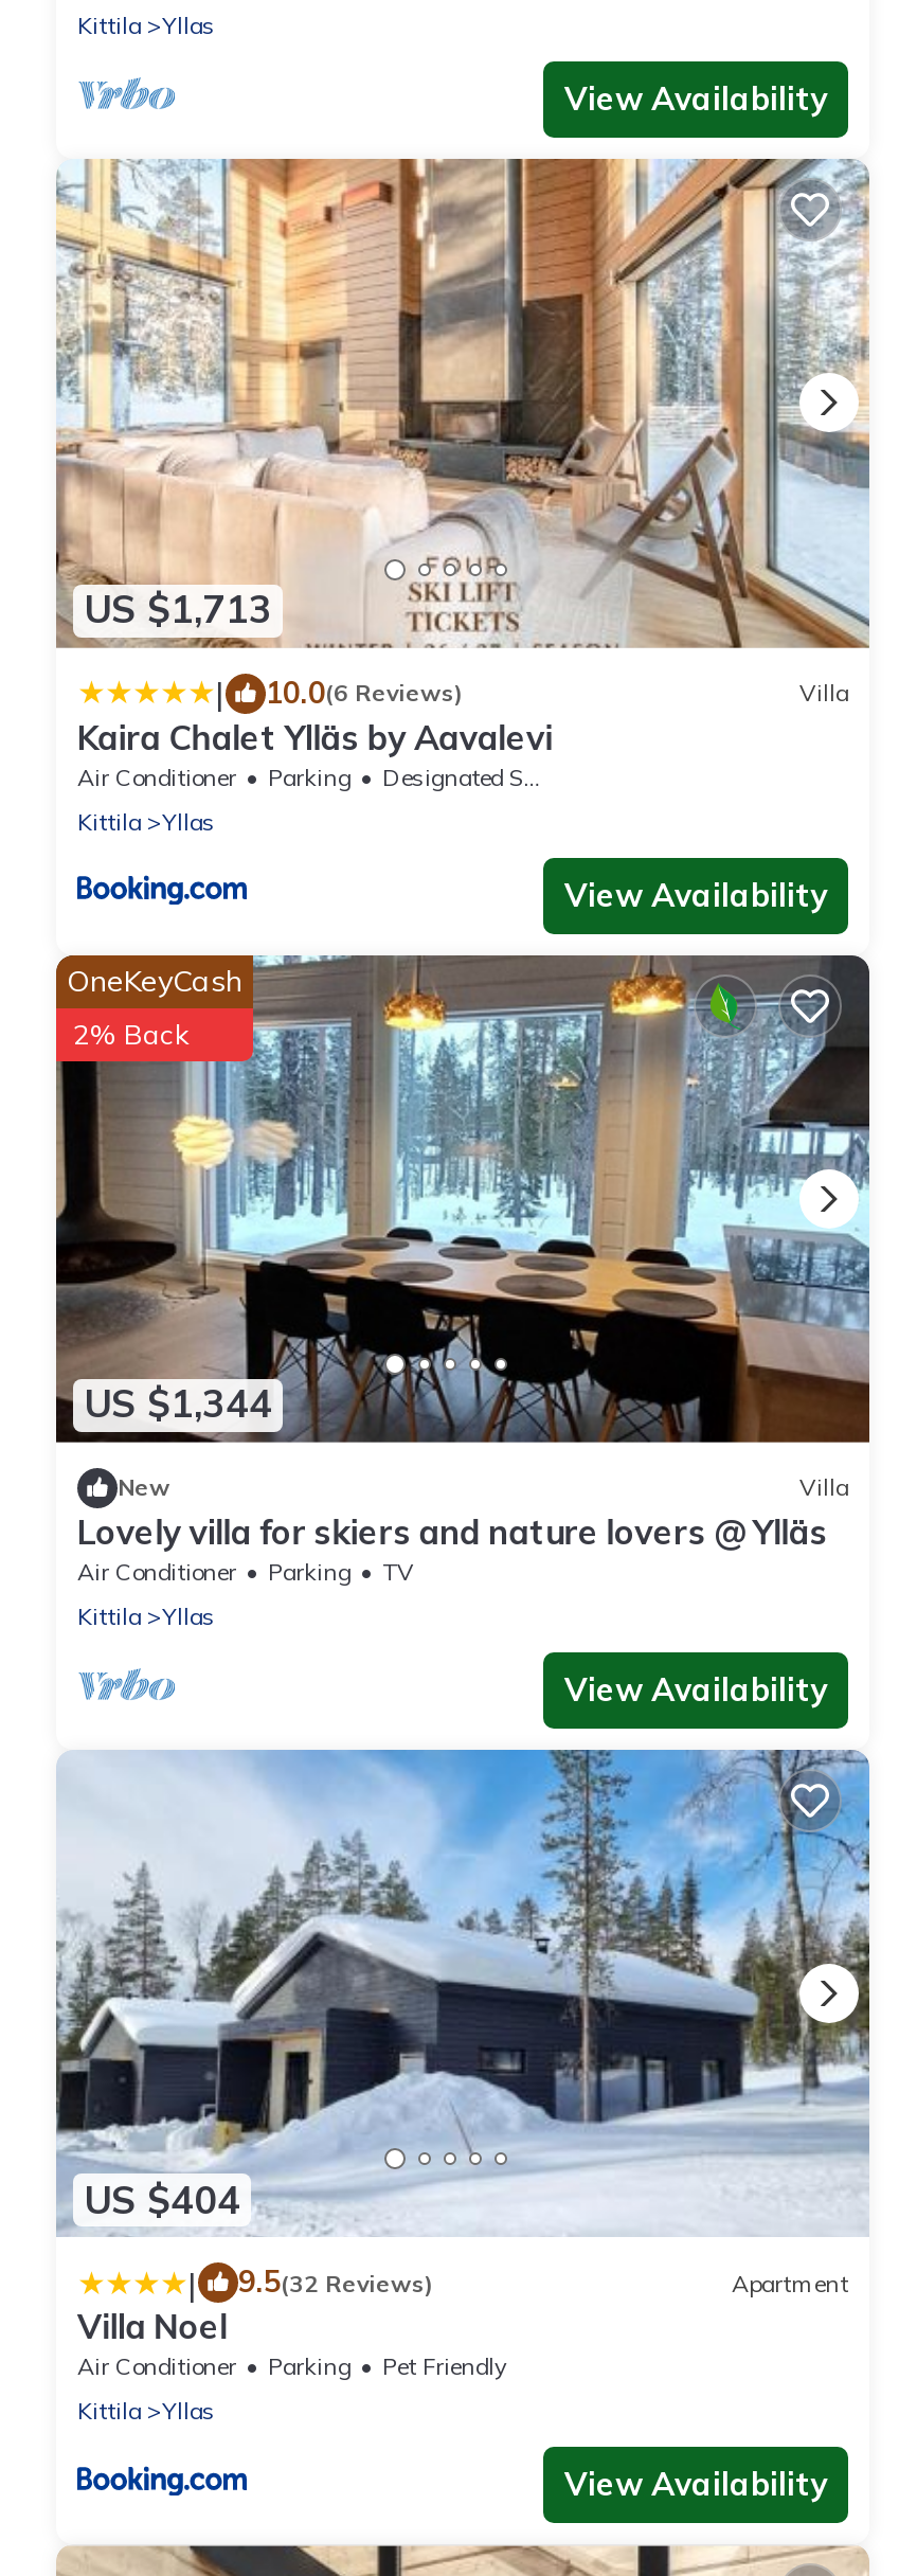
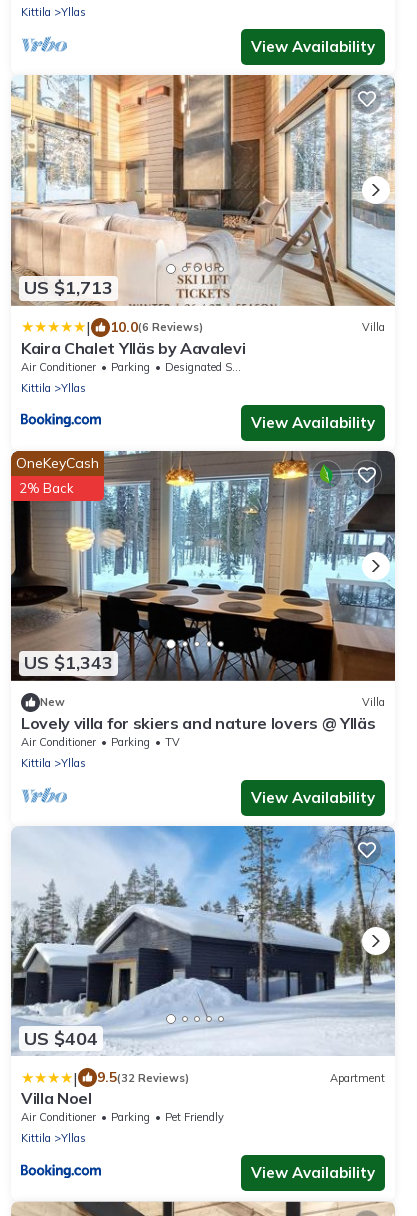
- US $1,344
+ US $1,343
